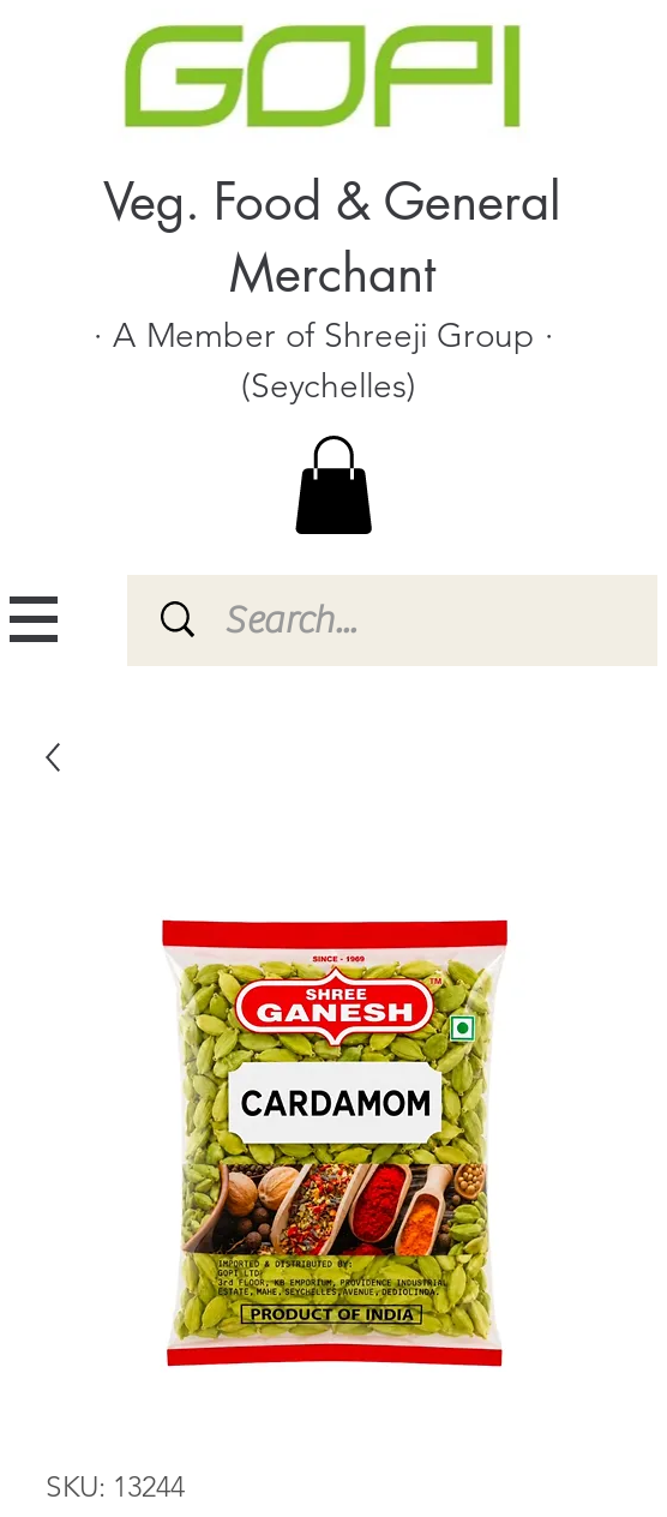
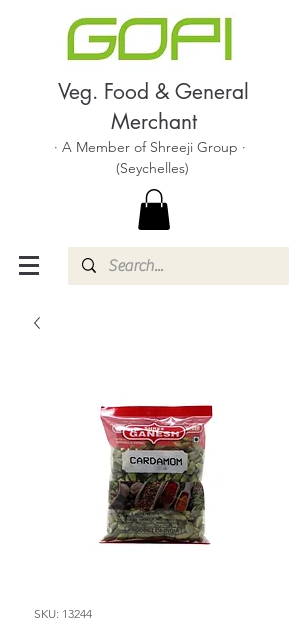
- [image]
+ [image]
